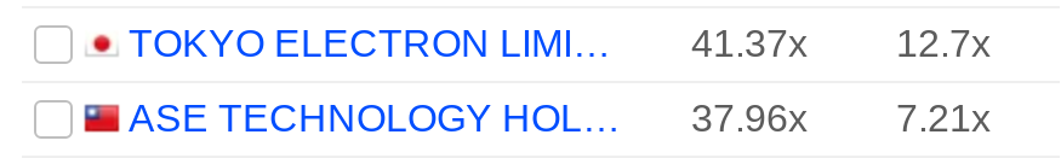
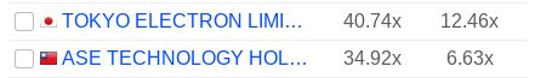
- 41.37x
- 12.7x
+ 40.74x
+ 12.46x

- 37.96x
- 7.21x
+ 34.92x
+ 6.63x
